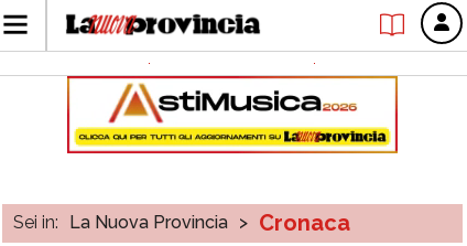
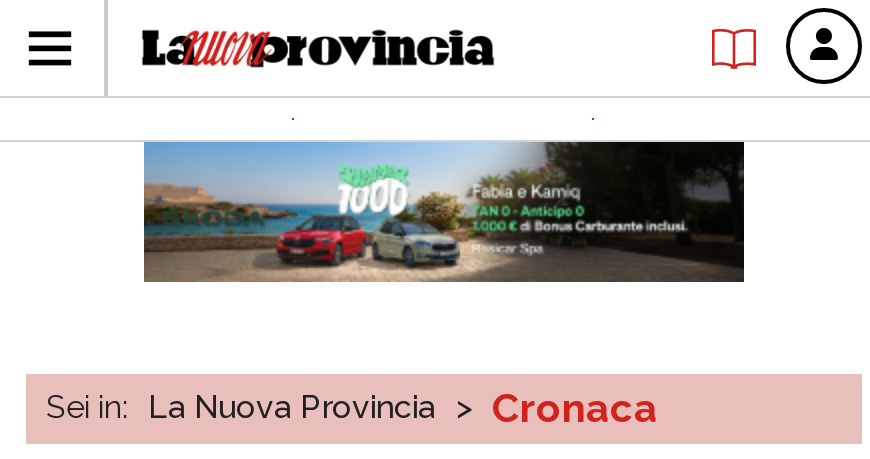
- [image]
+ [image]
